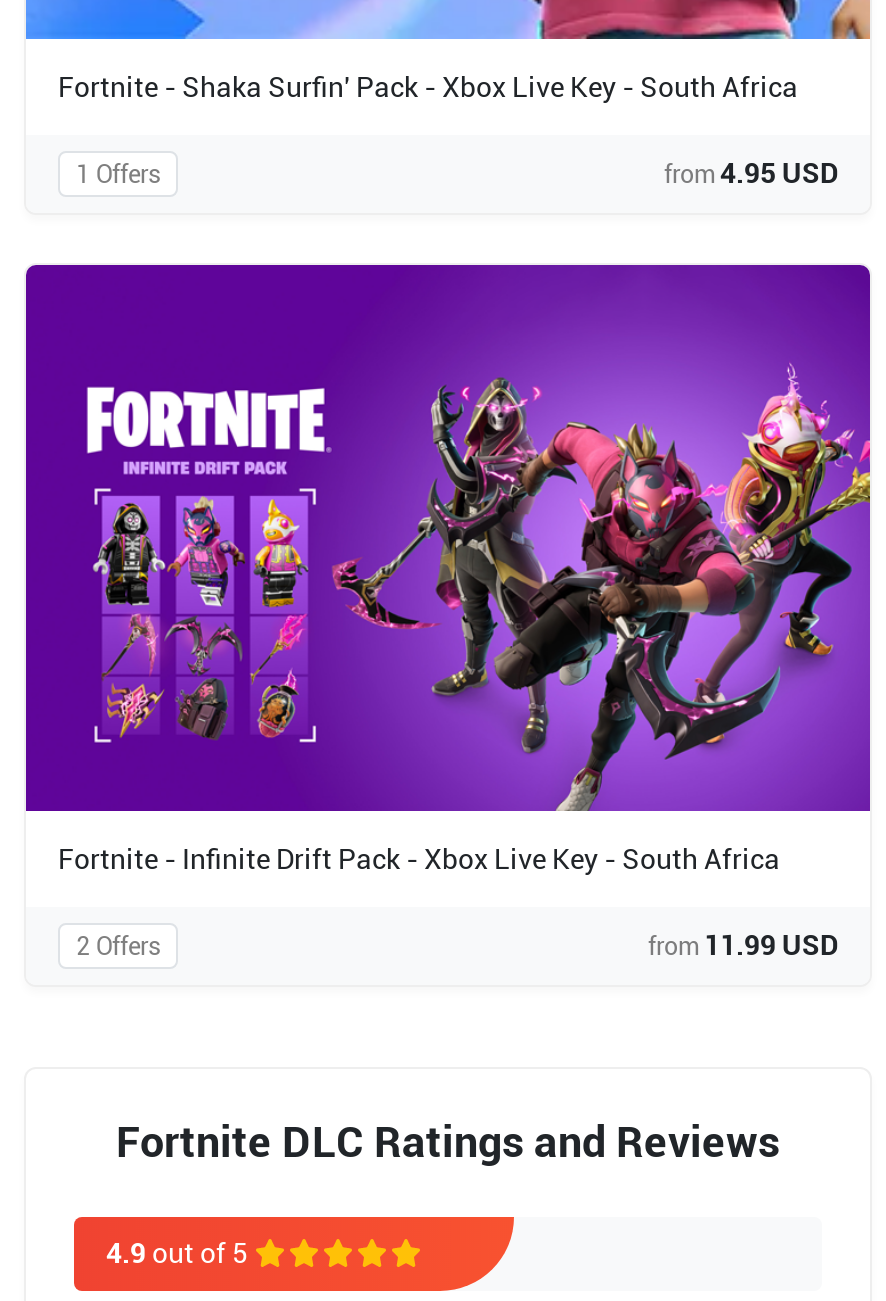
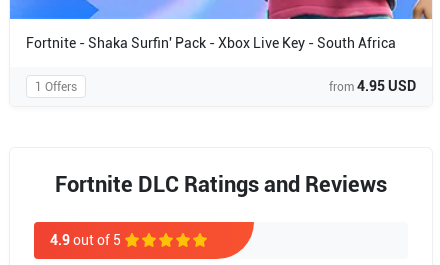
- [image]
- Fortnite - Infinite Drift Pack - Xbox Live Key - South Africa
- 2 Offers
- from 11.99 USD
